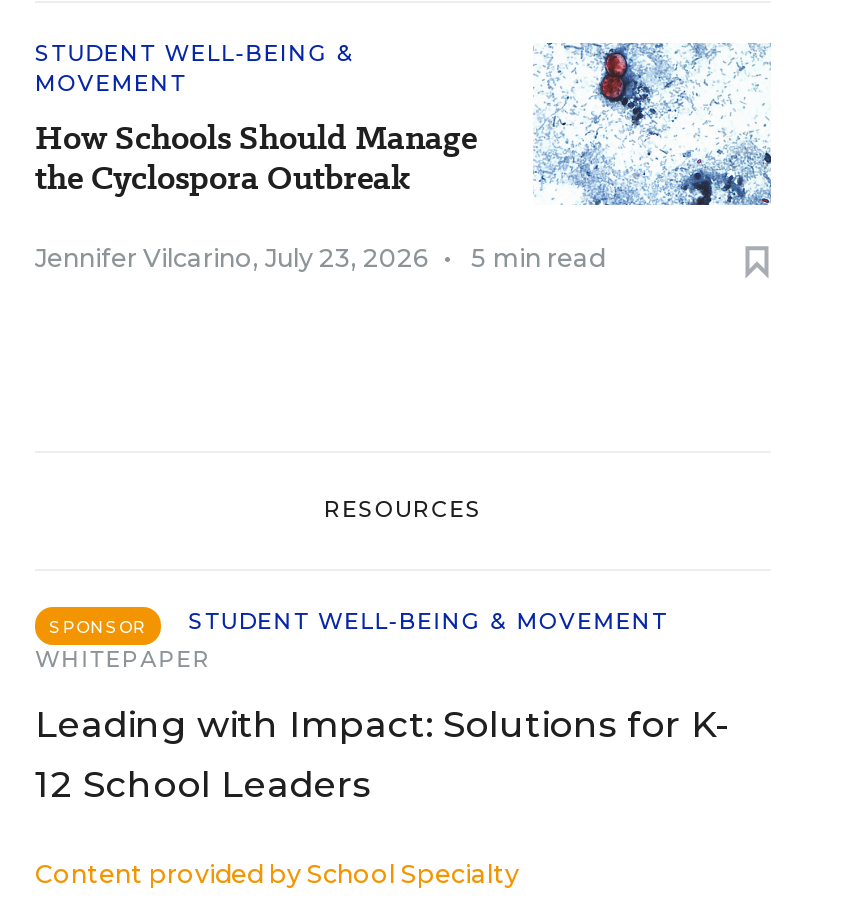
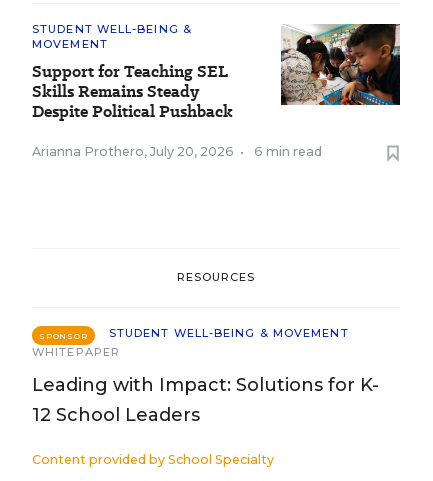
- [image]
- Jennifer Vilcarino, July 23, 2026 •
- 5 min read
+ [image]
+ Arianna Prothero, July 20, 2026 •
+ 6 min read

- How Schools Should Manage
- the Cyclospora Outbreak
+ Support for Teaching SEL
+ Skills Remains Steady
+ Despite Political Pushback
